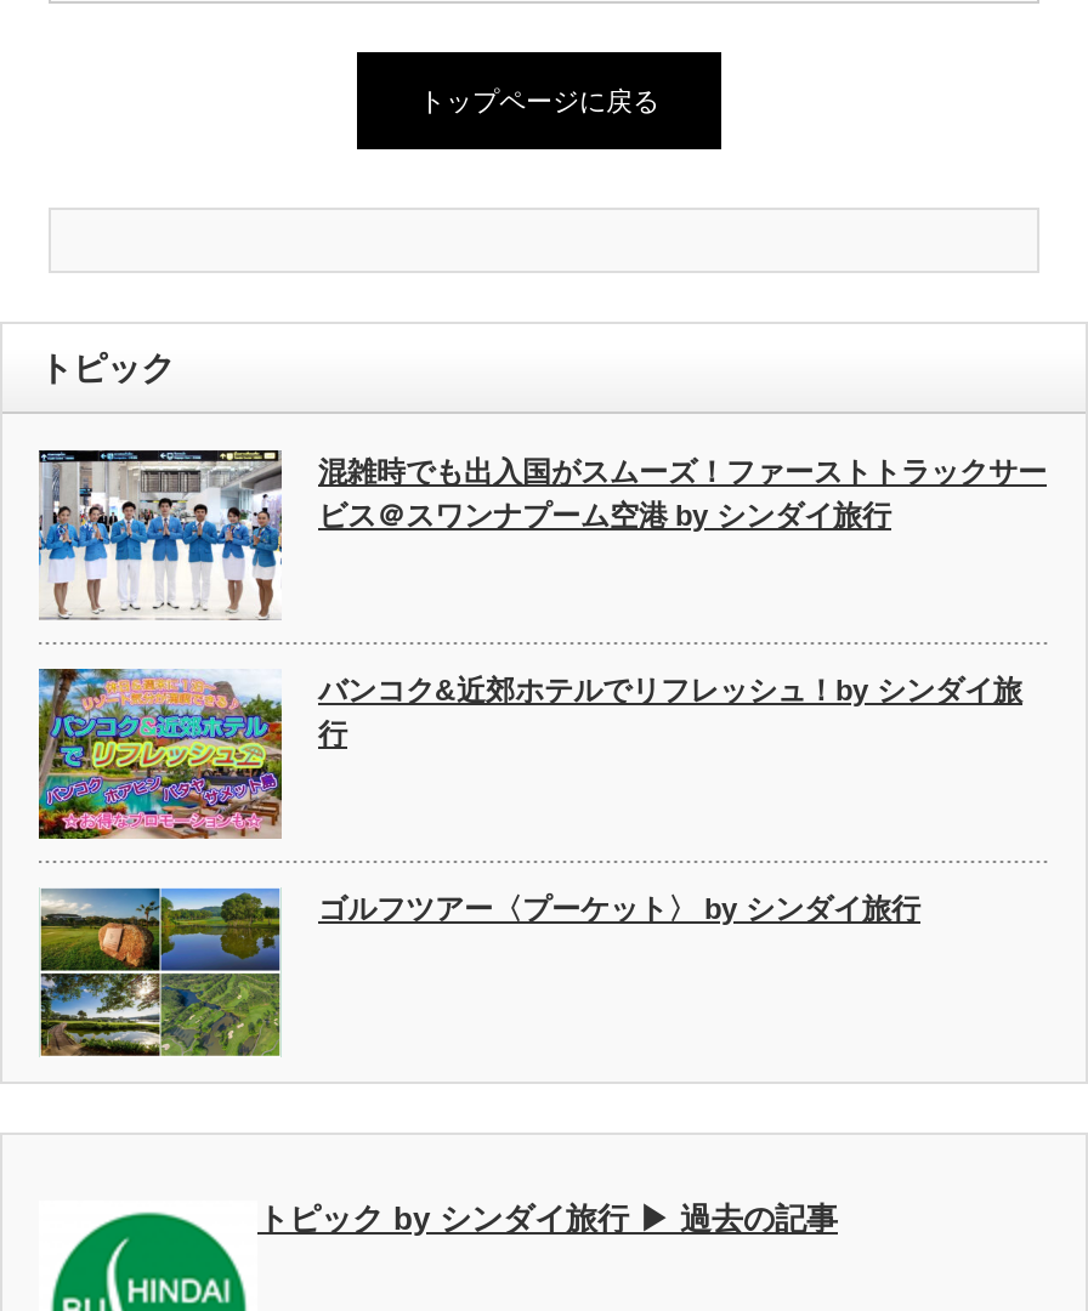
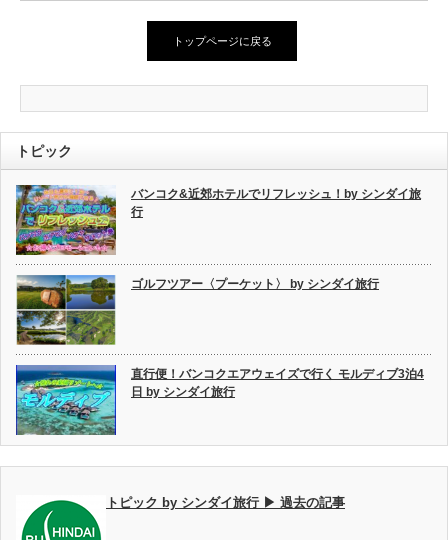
- [image]
- 混雑時でも出入国がスムーズ！ファーストトラックサー
- ビス＠スワンナプーム空港 by シンダイ旅行

moved up: [image] | バンコク&近郊ホテルでリフレッシュ！by シンダイ旅 | 行 | ゴルフツアー〈プーケット〉 by シンダイ旅行

moved up: [image]

+ [image]
+ 直行便！バンコクエアウェイズで行く モルディブ3泊4
+ 日 by シンダイ旅行
